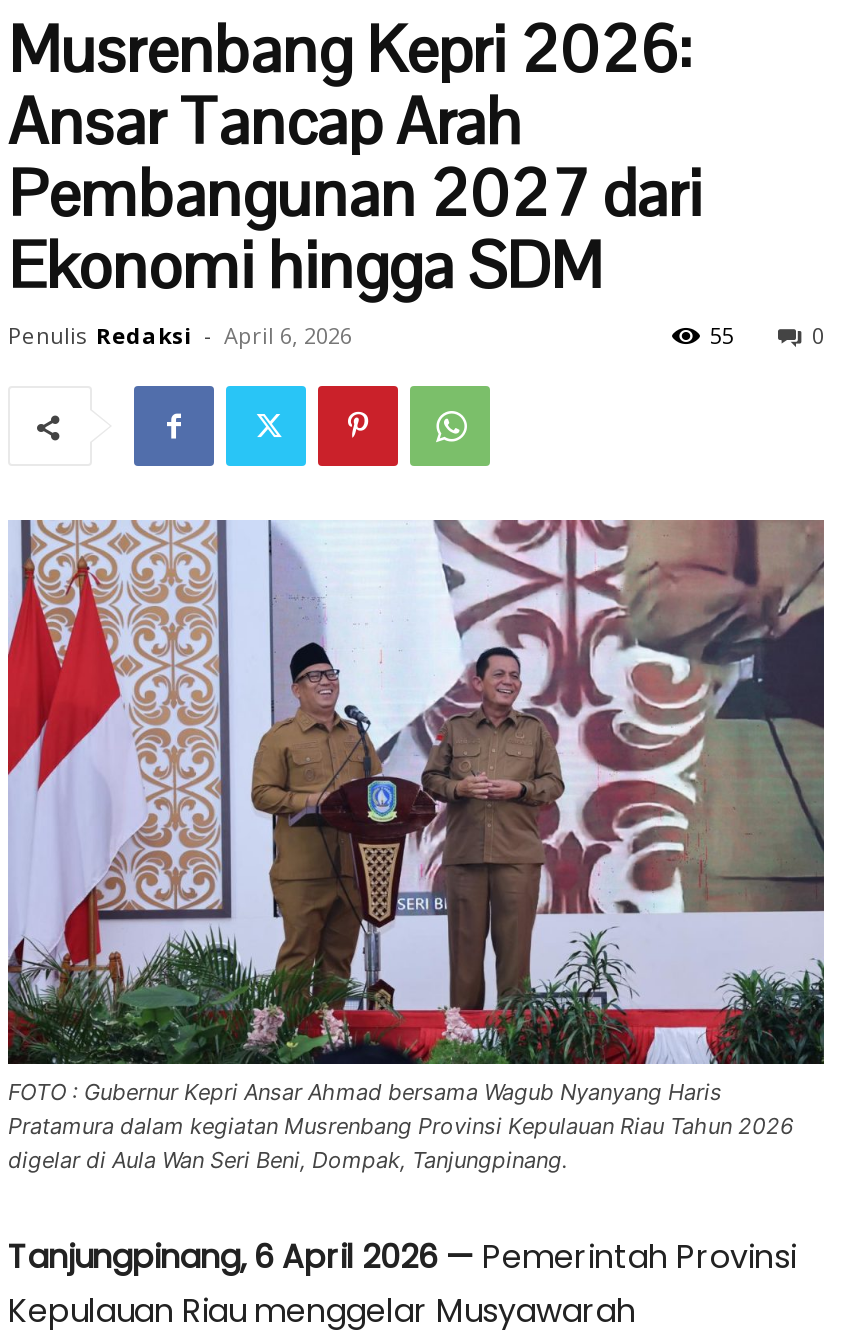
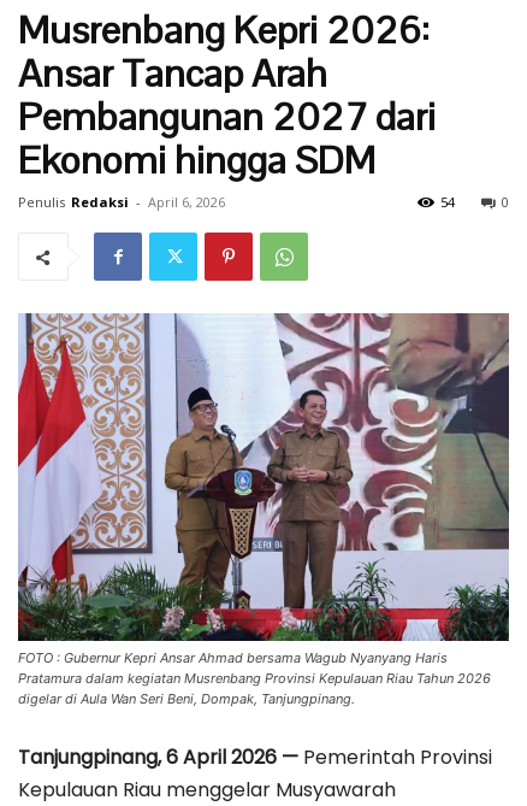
- 55
+ 54
